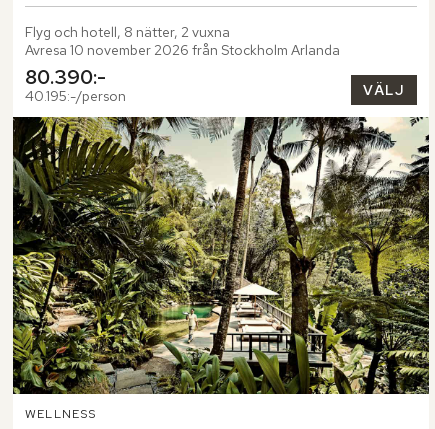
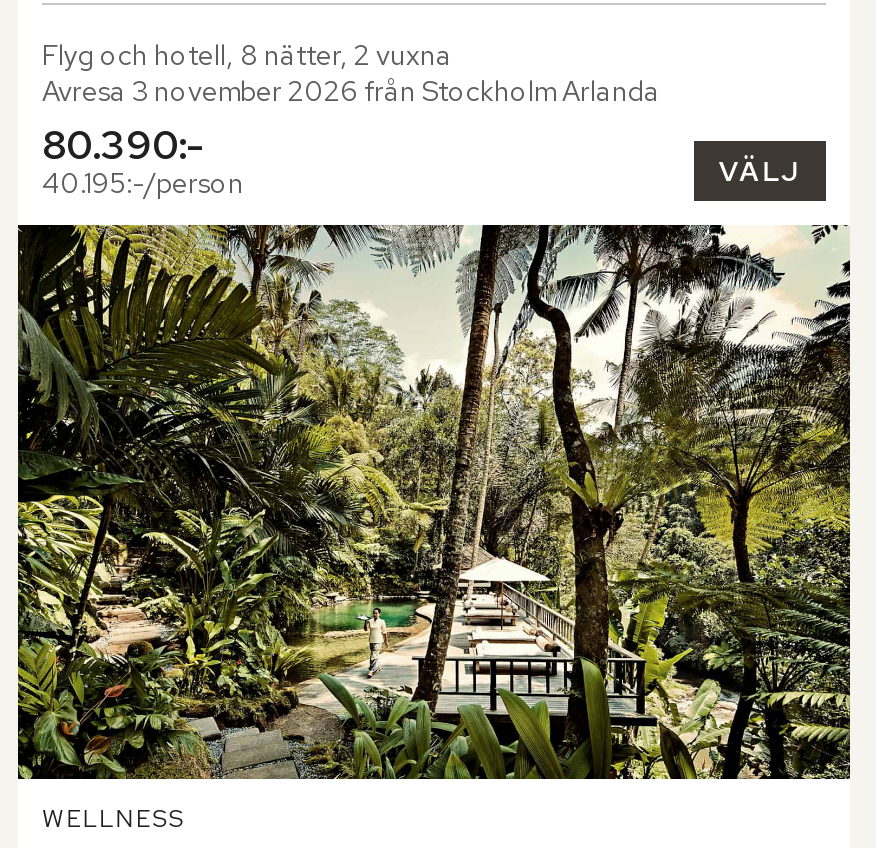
- Avresa 10 november 2026 från Stockholm Arlanda
+ Avresa 3 november 2026 från Stockholm Arlanda
